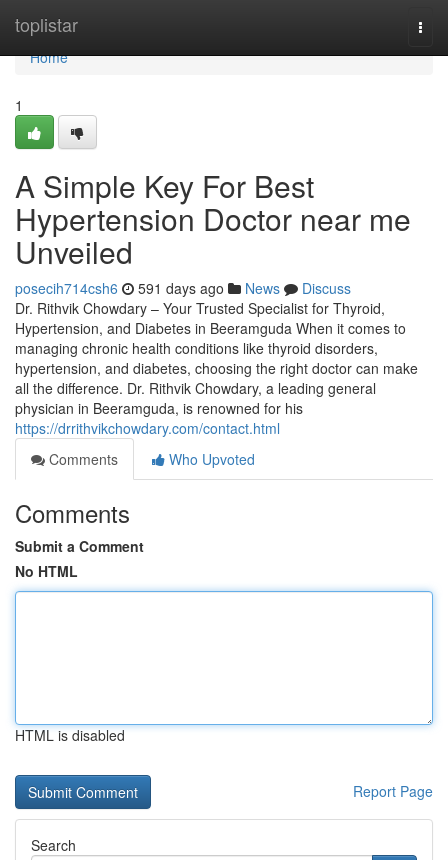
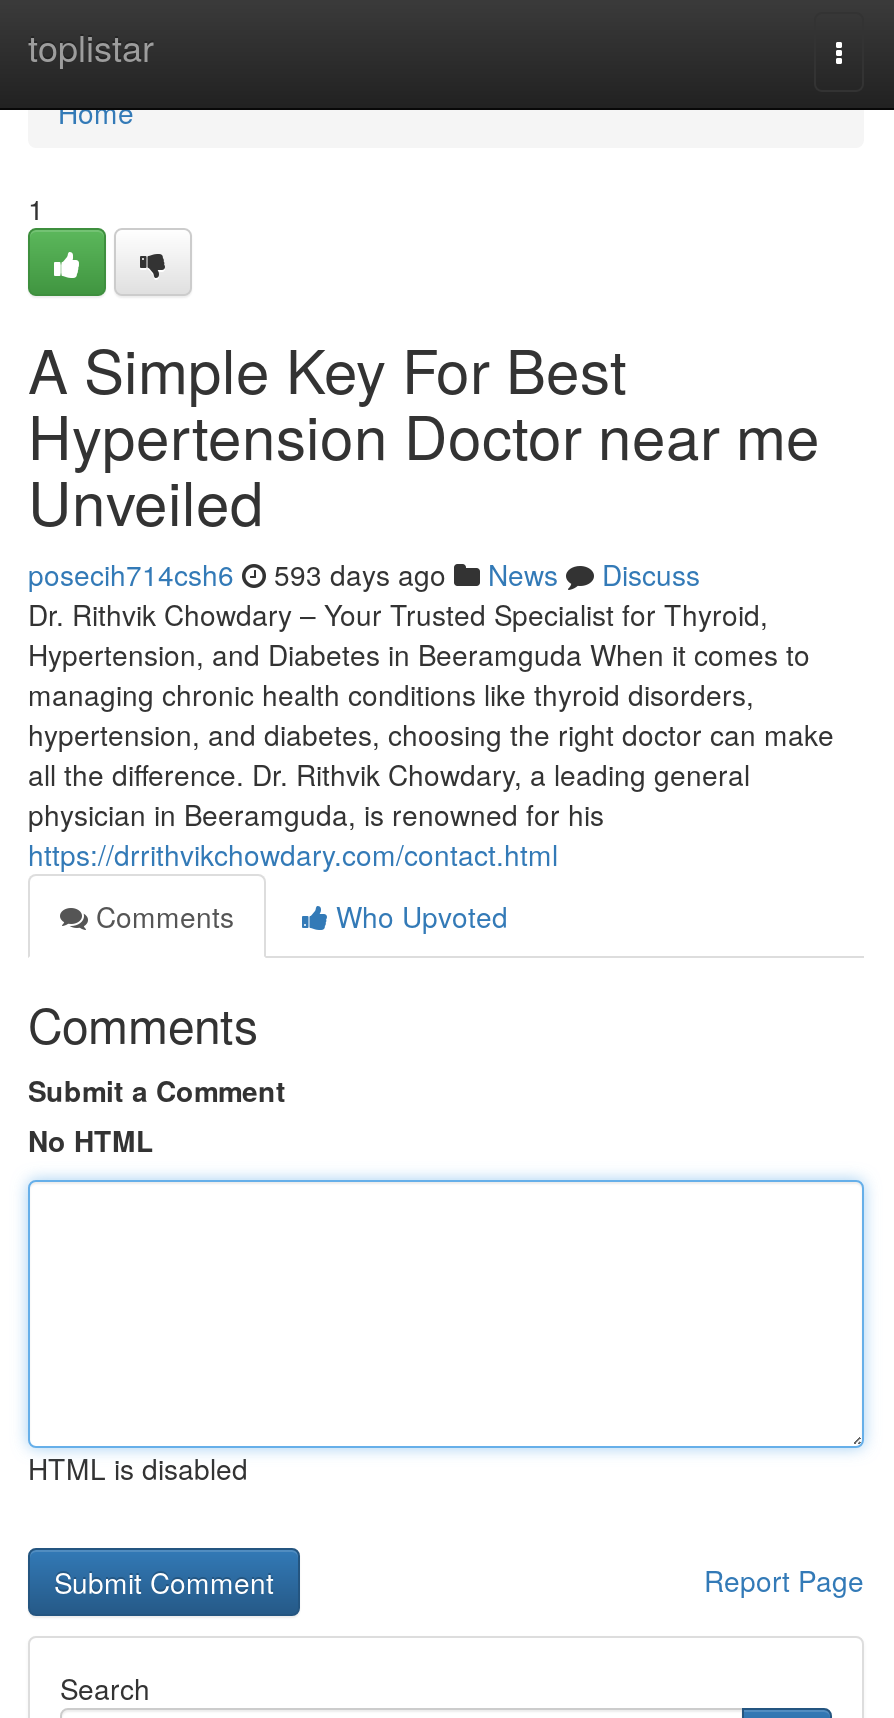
- posecih714csh6 591 days ago News Discuss
+ posecih714csh6 593 days ago News Discuss
